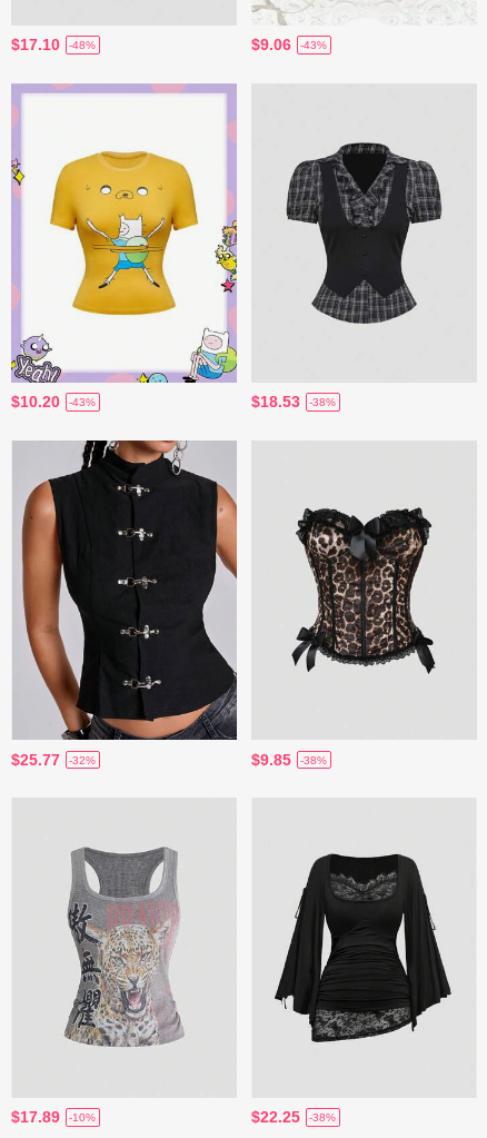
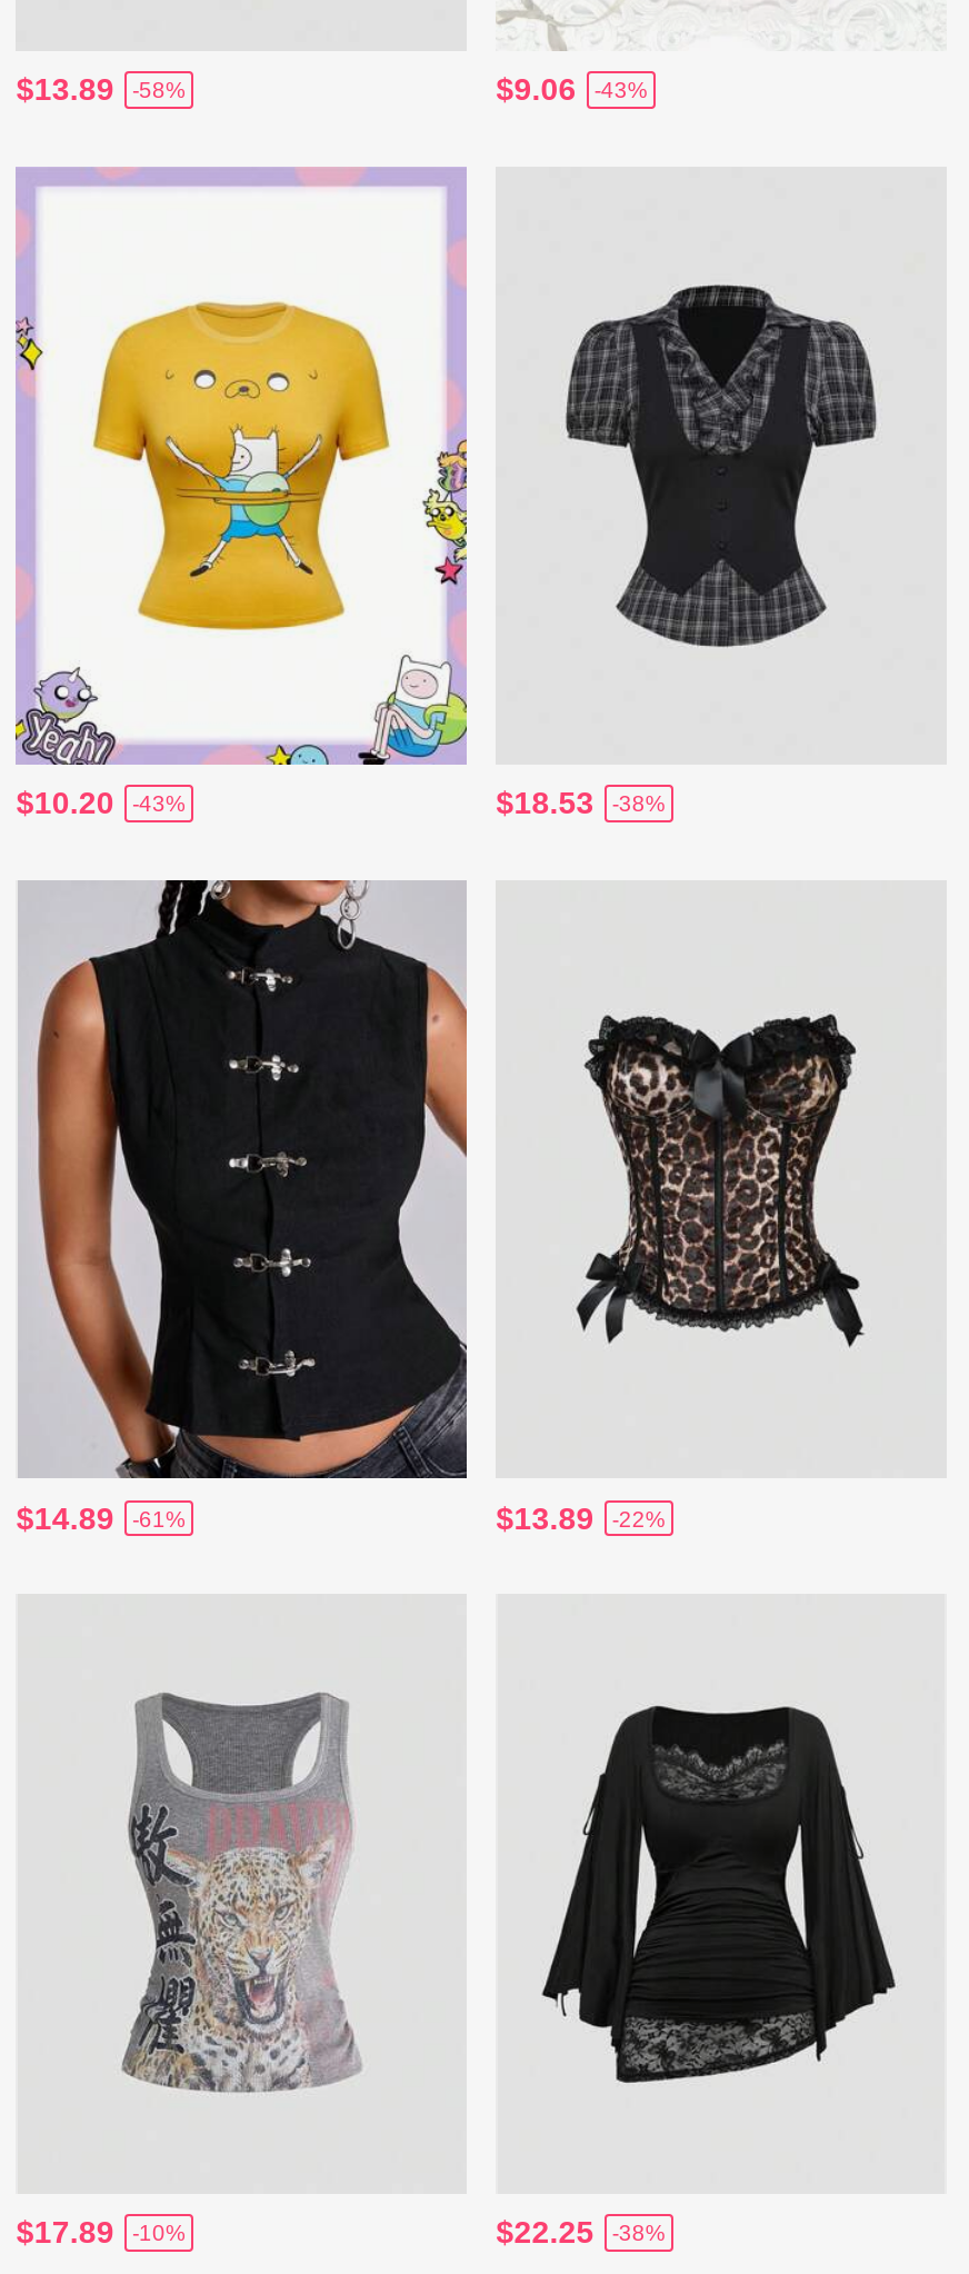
- $17.10
+ $13.89

- -48%
+ -58%

- $25.77
+ $14.89

- -32%
+ -61%

- $9.85
+ $13.89

- -38%
+ -22%
